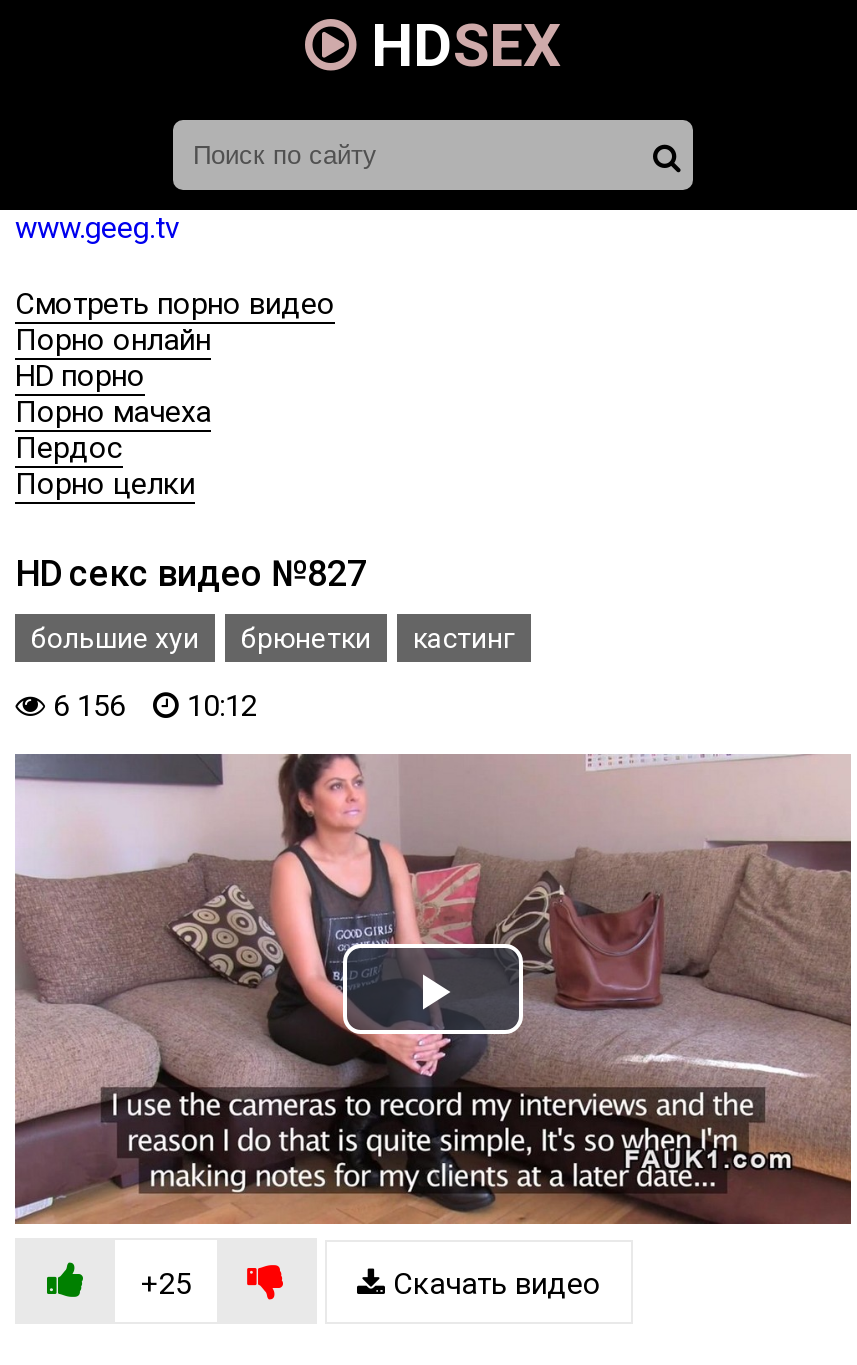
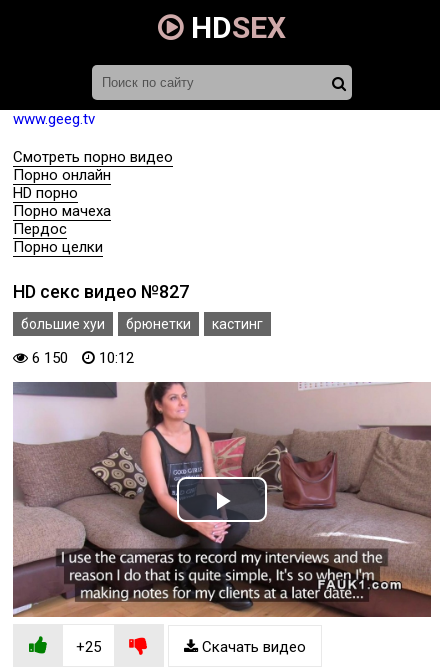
- 6 156 10:12
+ 6 150 10:12
